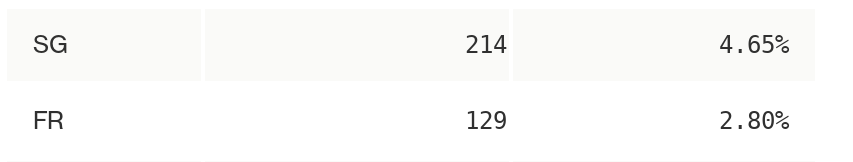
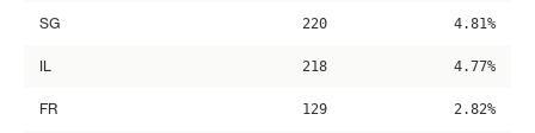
- 214
- 4.65%
+ 220
+ 4.81%
+ IL
+ 218
+ 4.77%

- 2.80%
+ 2.82%
